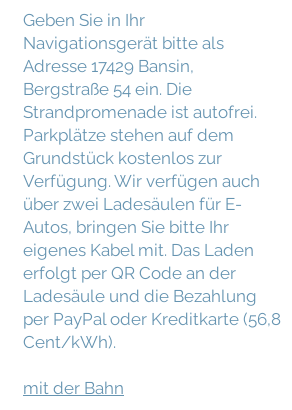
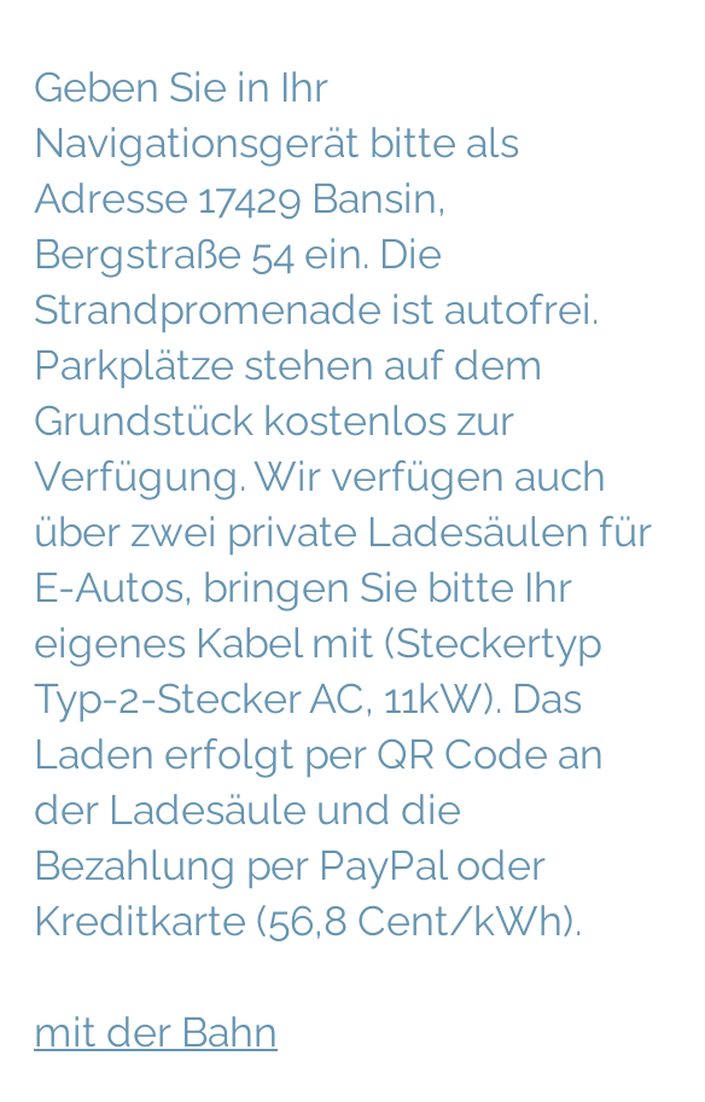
- über zwei Ladesäulen für E-
- Autos, bringen Sie bitte Ihr
- eigenes Kabel mit. Das Laden
- erfolgt per QR Code an der
- Ladesäule und die Bezahlung
- per PayPal oder Kreditkarte (56,8
- Cent/kWh).
+ über zwei private Ladesäulen für
+ E-Autos, bringen Sie bitte Ihr
+ eigenes Kabel mit (Steckertyp
+ Typ-2-Stecker AC, 11kW). Das
+ Laden erfolgt per QR Code an
+ der Ladesäule und die
+ Bezahlung per PayPal oder
+ Kreditkarte (56,8 Cent/kWh).
